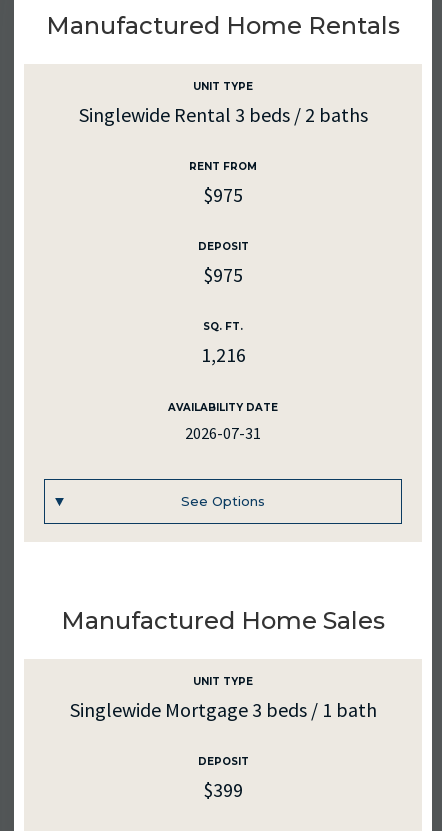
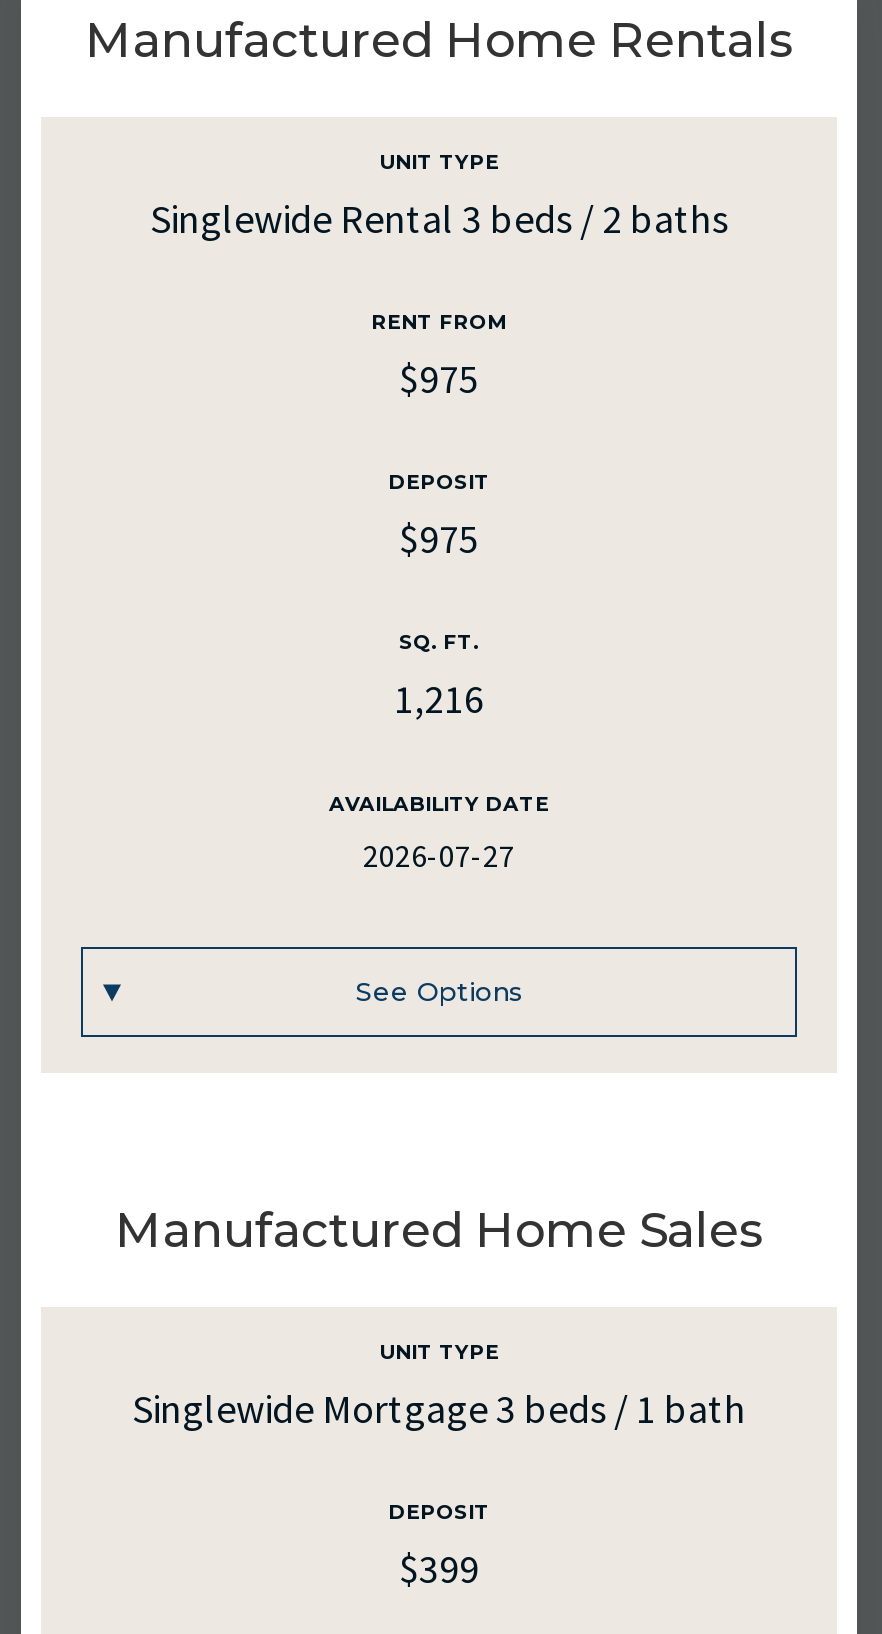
- 2026-07-31
+ 2026-07-27
